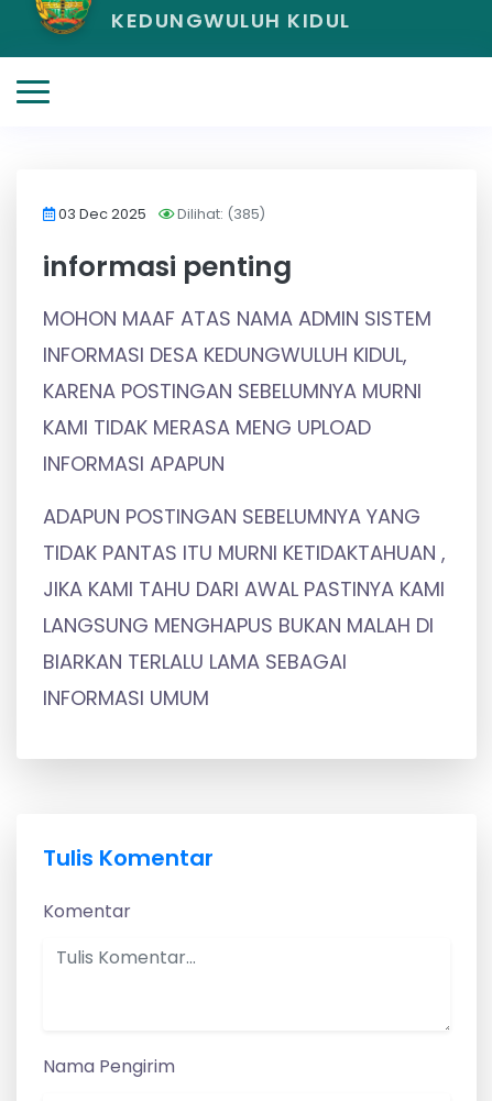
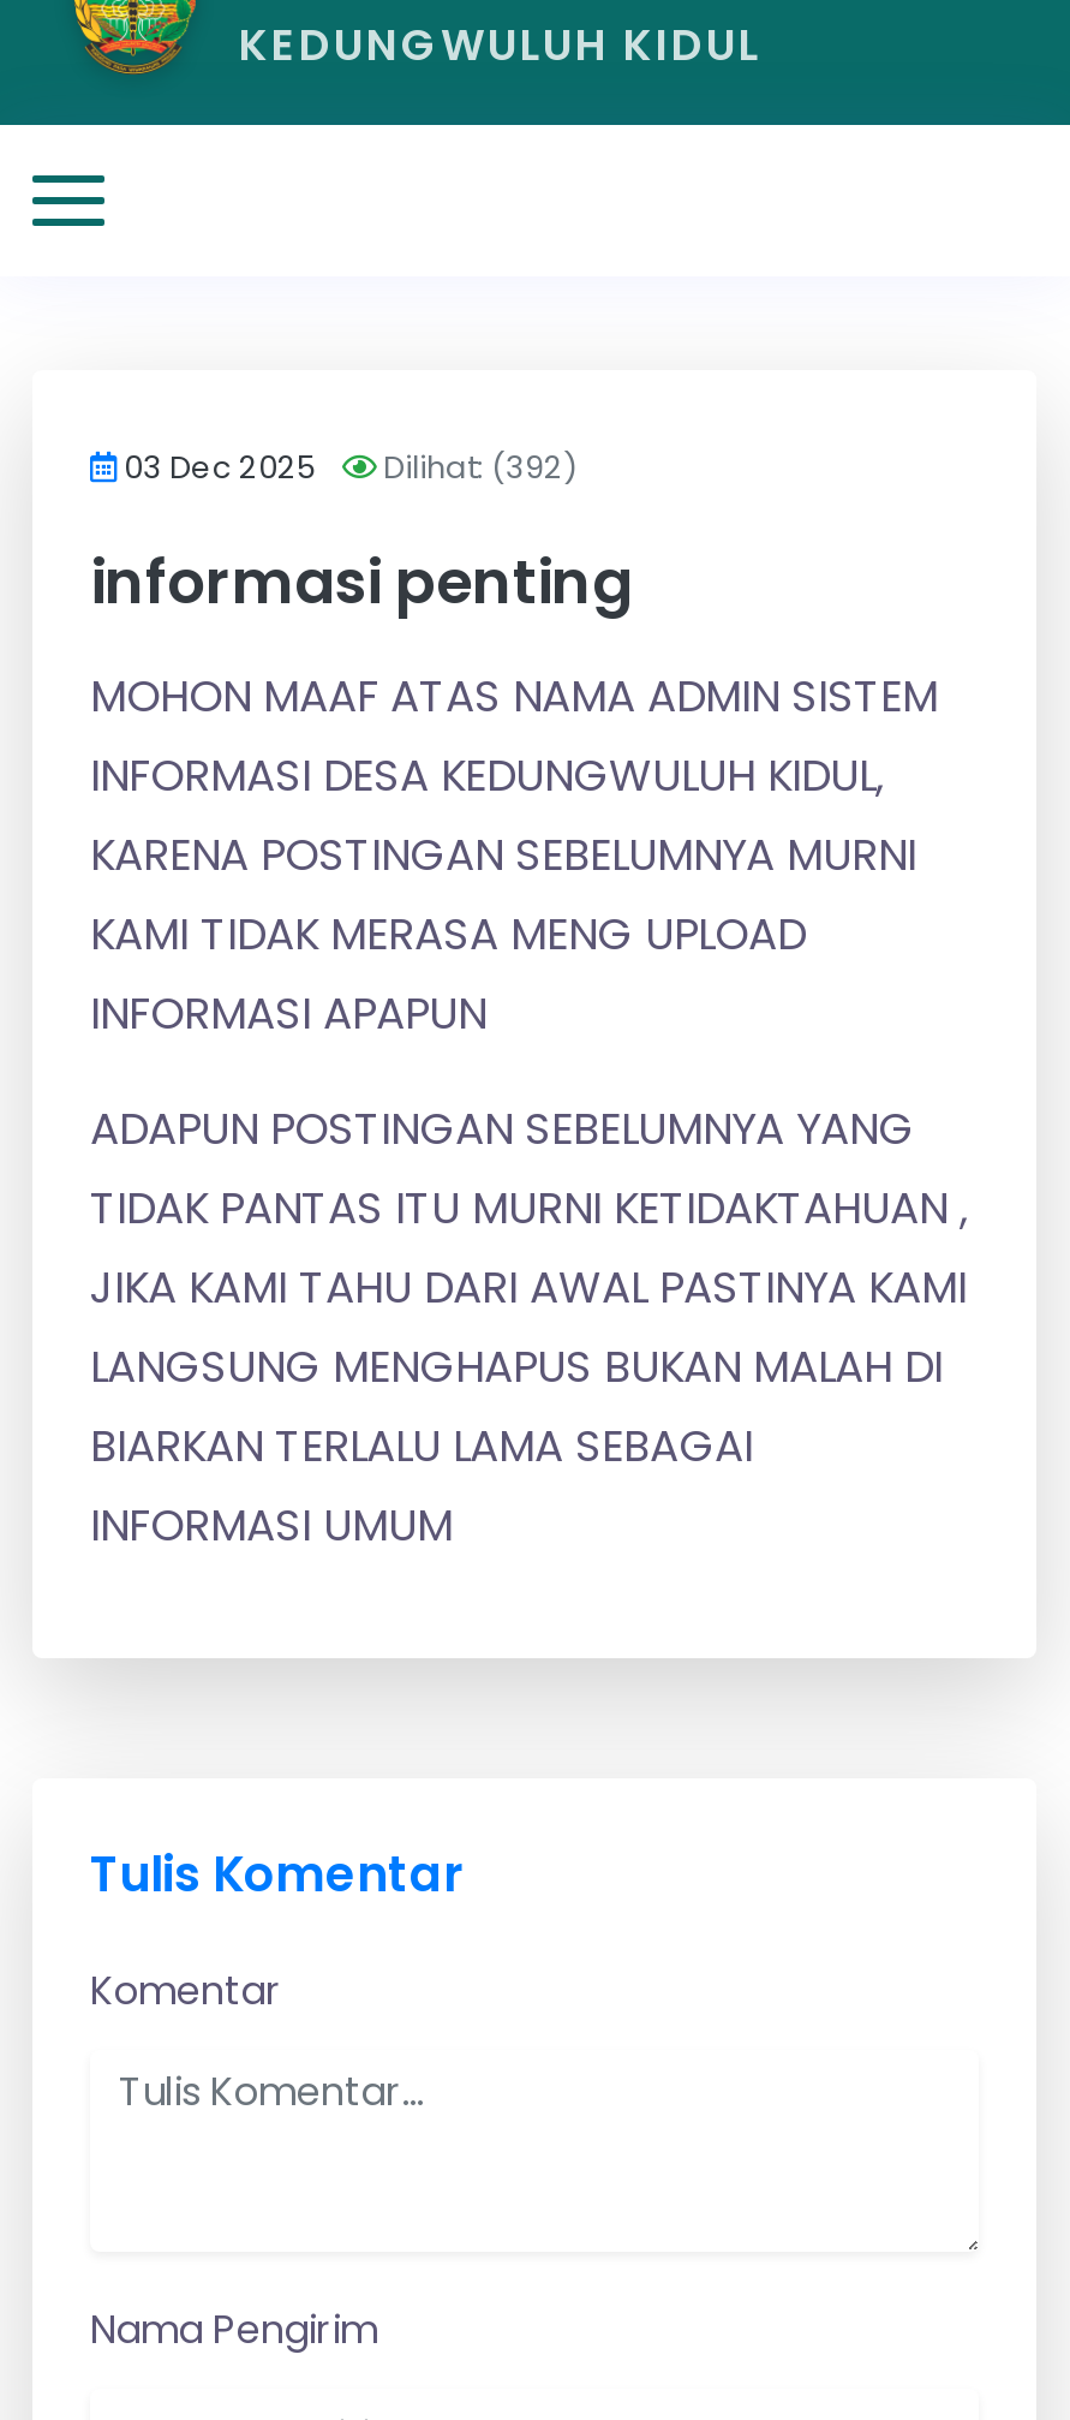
- 03 Dec 2025 Dilihat: (385)
+ 03 Dec 2025 Dilihat: (392)
